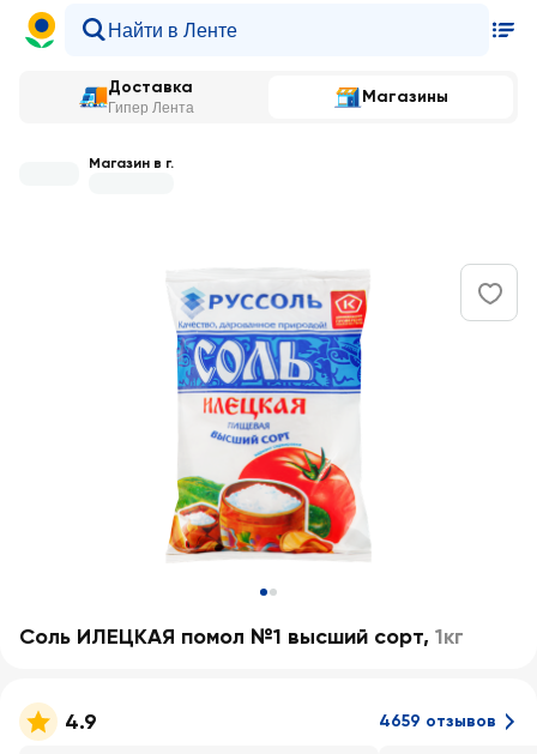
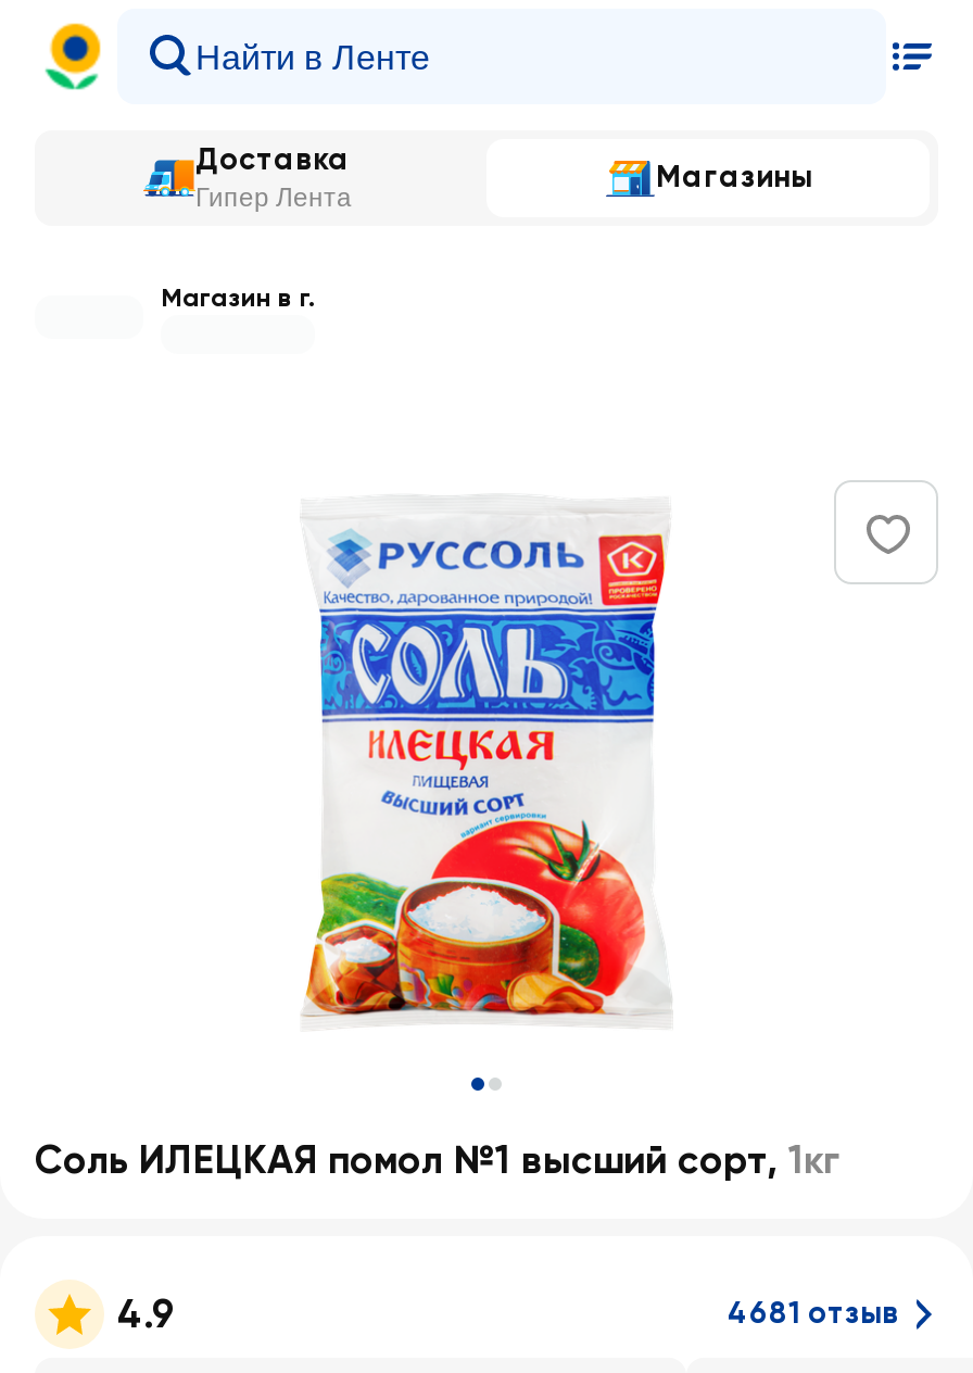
- [image]
+ [image]

- 4659 отзывов
+ 4681 отзыв
